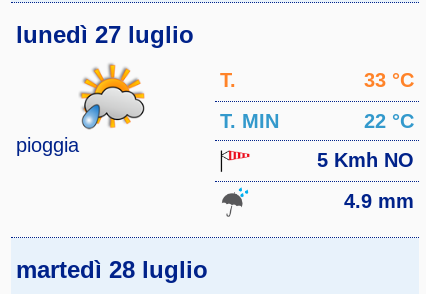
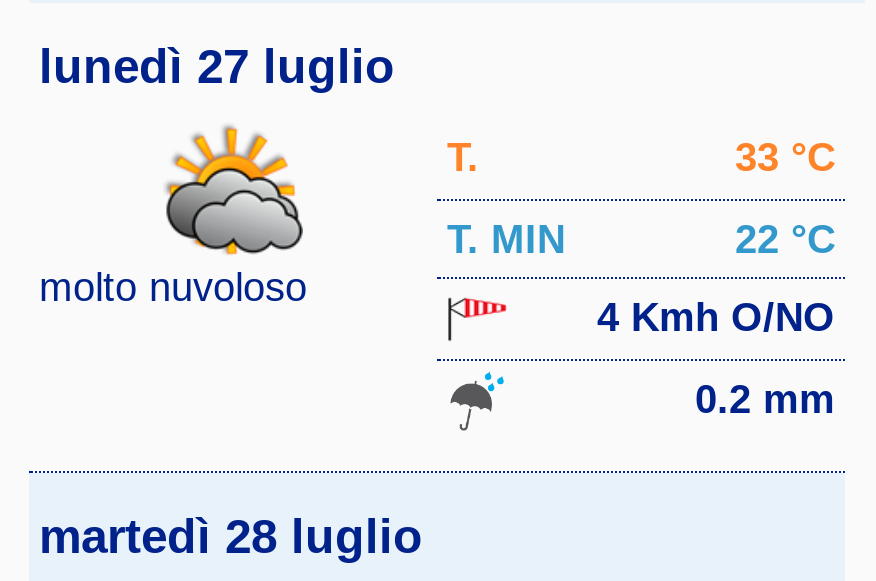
- [image]
- pioggia
+ [image]
+ molto nuvoloso

- 5 Kmh NO
+ 4 Kmh O/NO

- 4.9 mm
+ 0.2 mm
